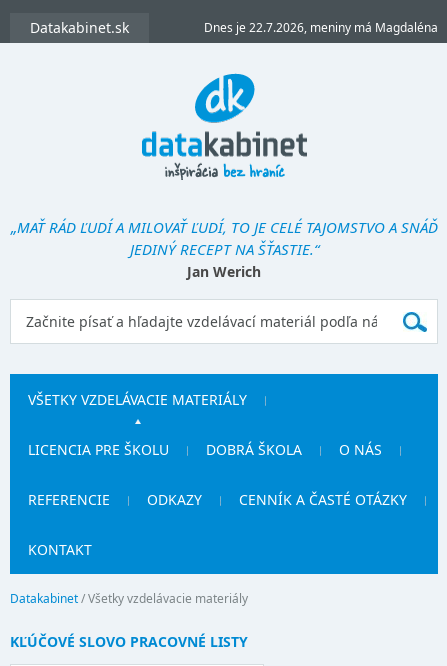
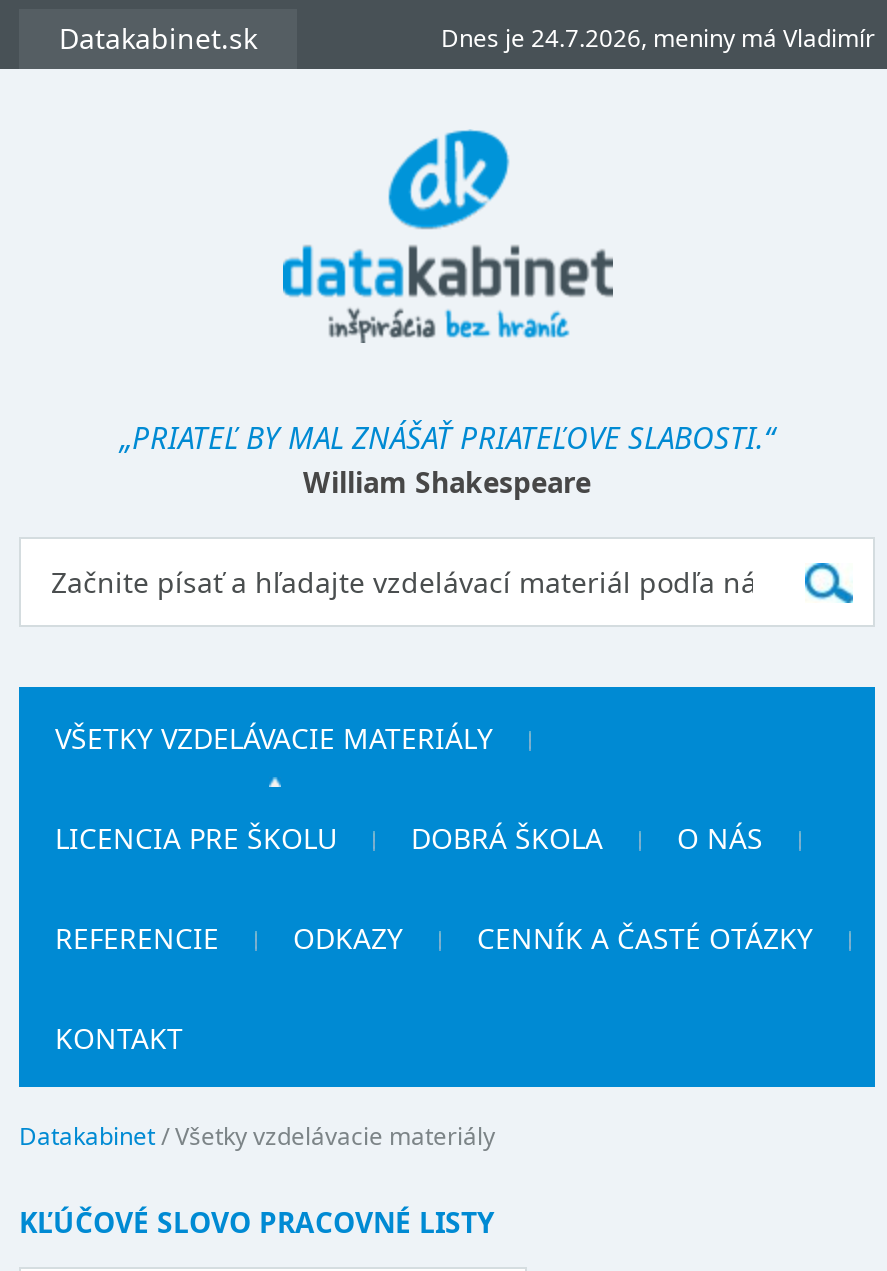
- Dnes je 22.7.2026, meniny má Magdaléna
+ Dnes je 24.7.2026, meniny má Vladimír

- „MAŤ RÁD ĽUDÍ A MILOVAŤ ĽUDÍ, TO JE CELÉ TAJOMSTVO A SNÁĎ
- JEDINÝ RECEPT NA ŠŤASTIE.“
- Jan Werich
+ „PRIATEĽ BY MAL ZNÁŠAŤ PRIATEĽOVE SLABOSTI.“
+ William Shakespeare
